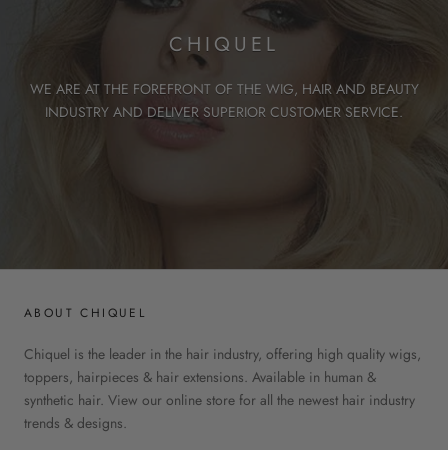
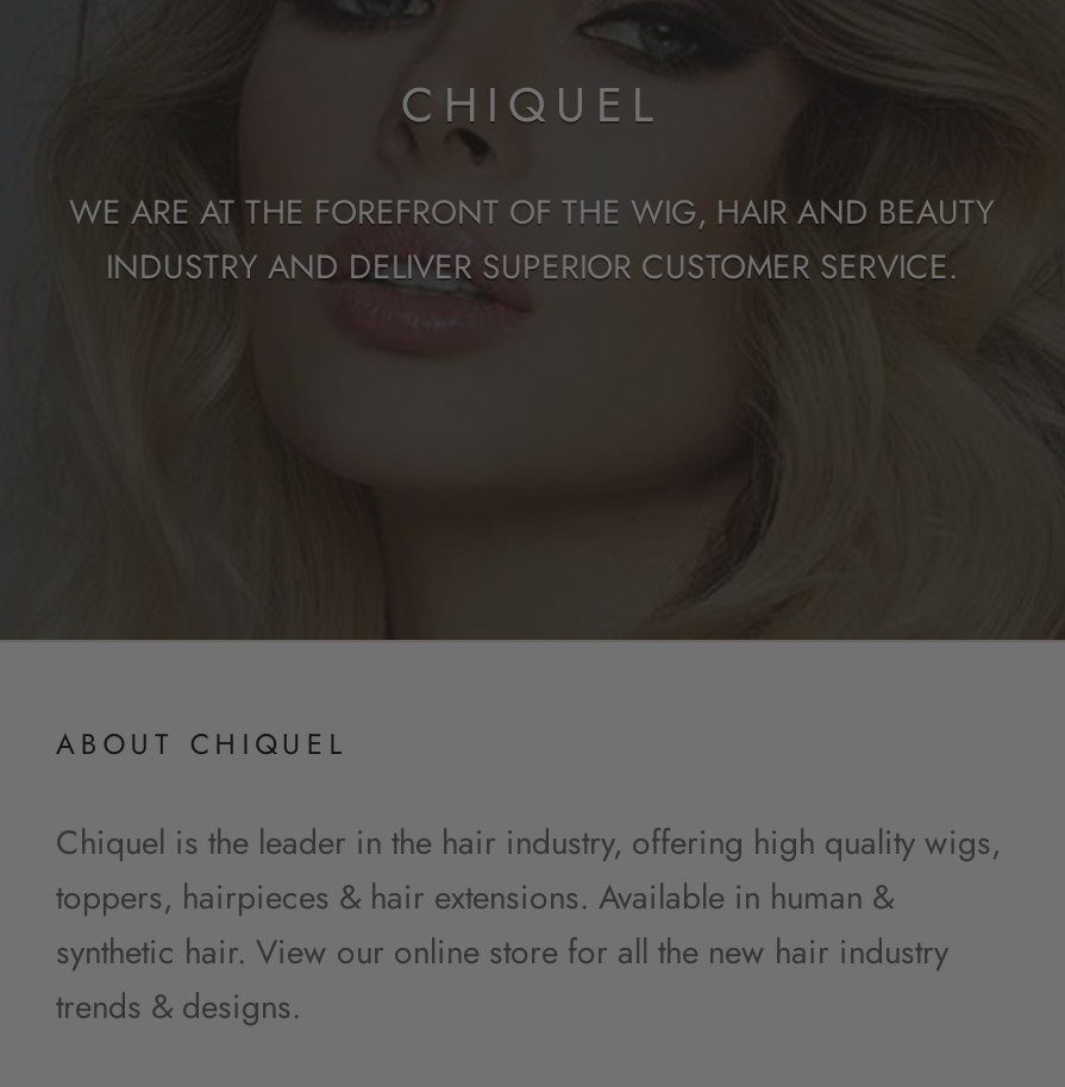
- synthetic hair. View our online store for all the newest hair industry
+ synthetic hair. View our online store for all the new hair industry
